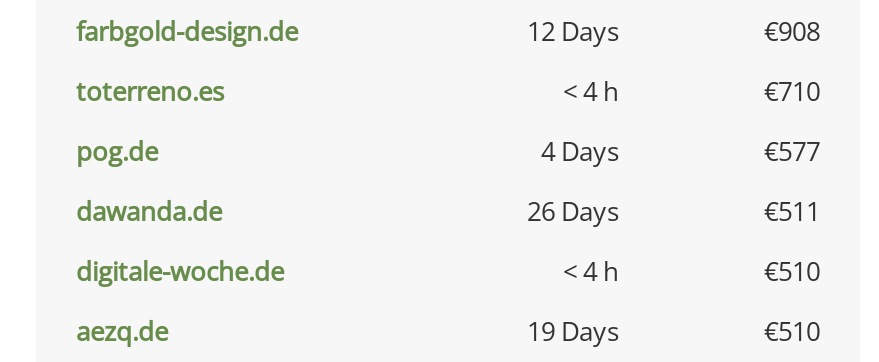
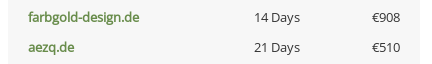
- 12 Days
+ 14 Days

- toterreno.es
- < 4 h
- €710
- pog.de
- 4 Days
- €577
- dawanda.de
- 26 Days
- €511
- digitale-woche.de
- < 4 h
- €510

- 19 Days
+ 21 Days
